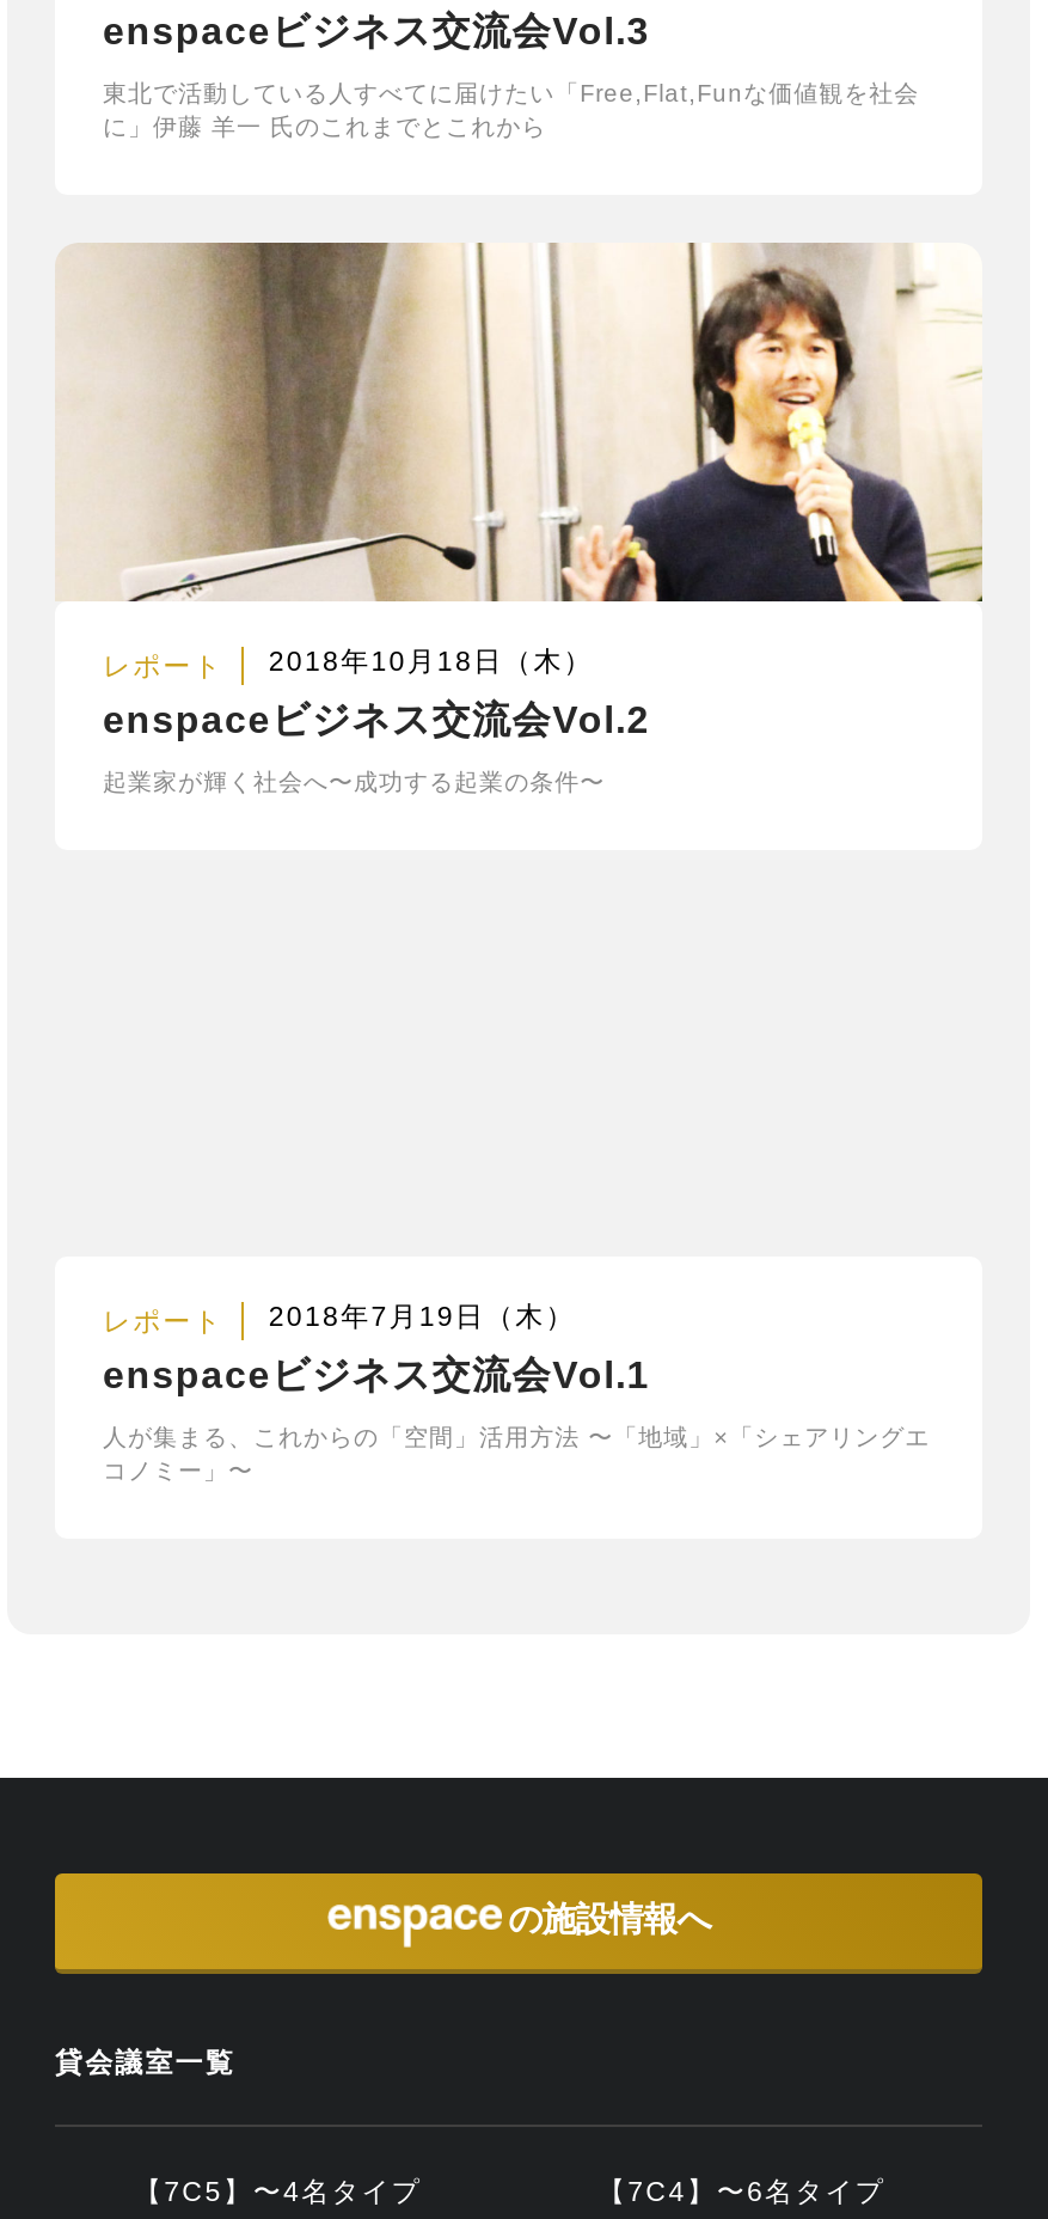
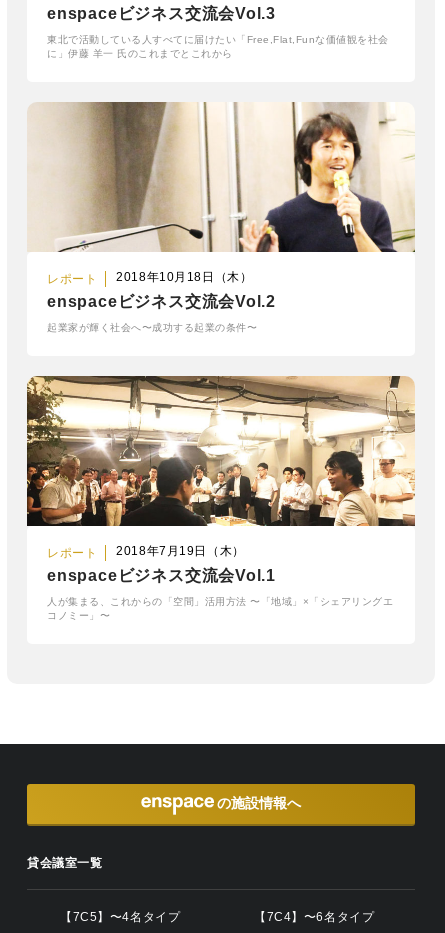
+ [image]
